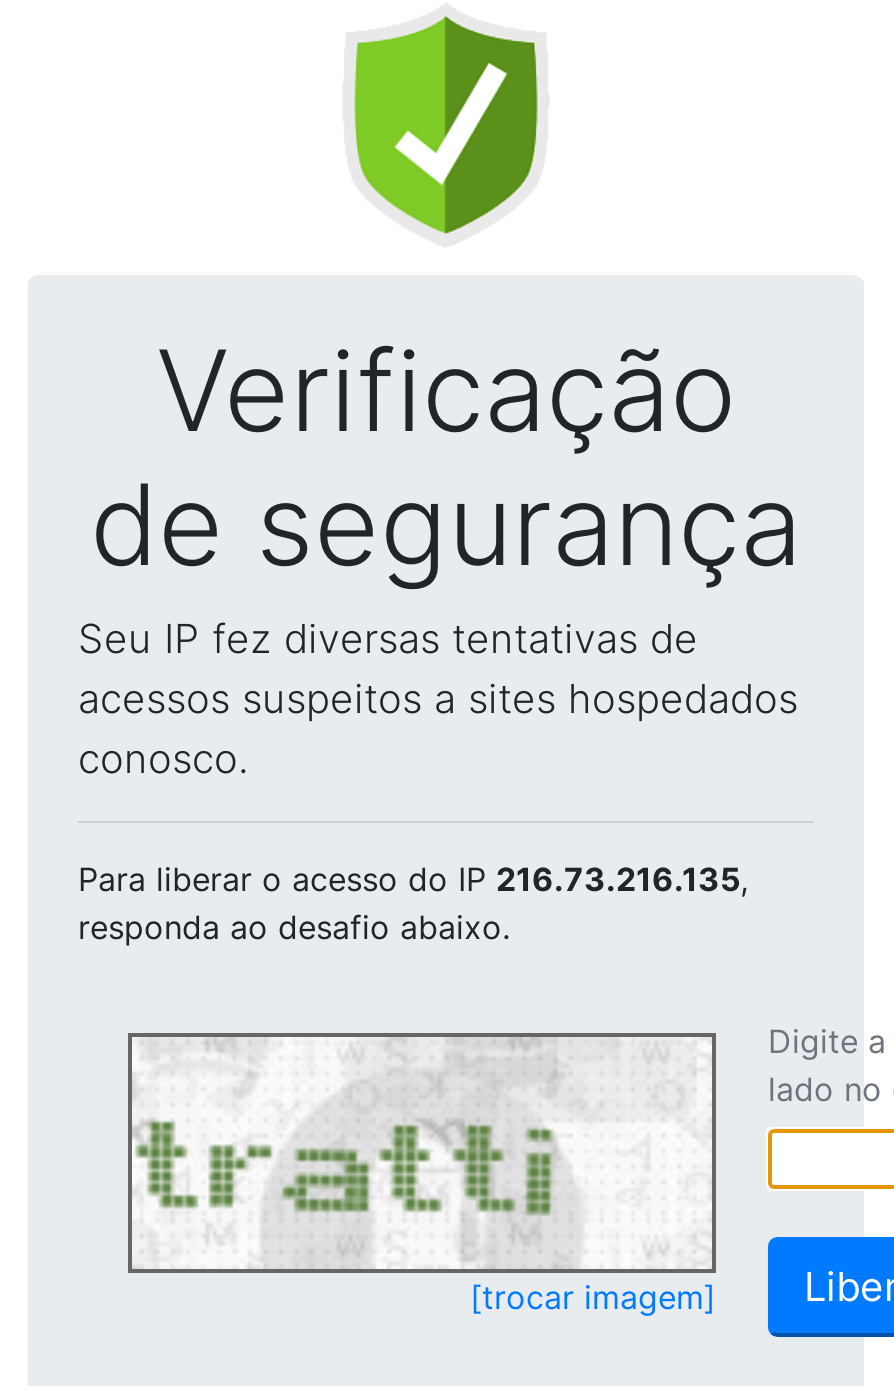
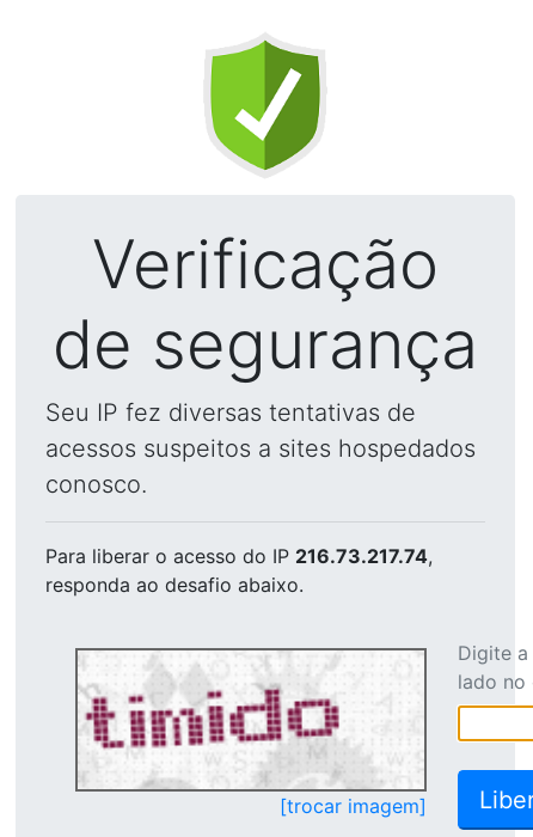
- Para liberar o acesso do IP 216.73.216.135,
+ Para liberar o acesso do IP 216.73.217.74,

- [image]
+ [image]
